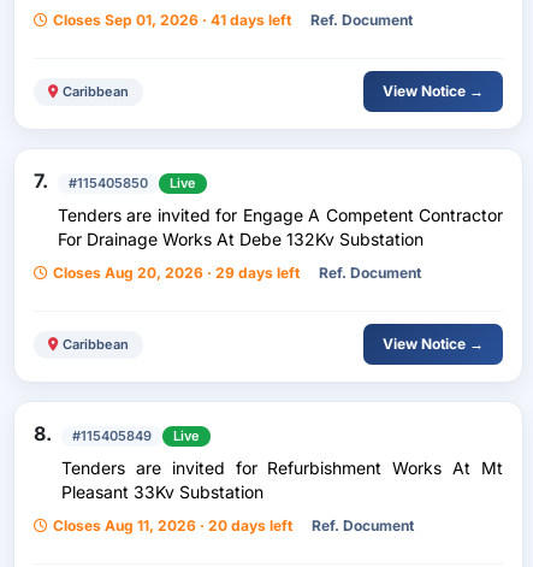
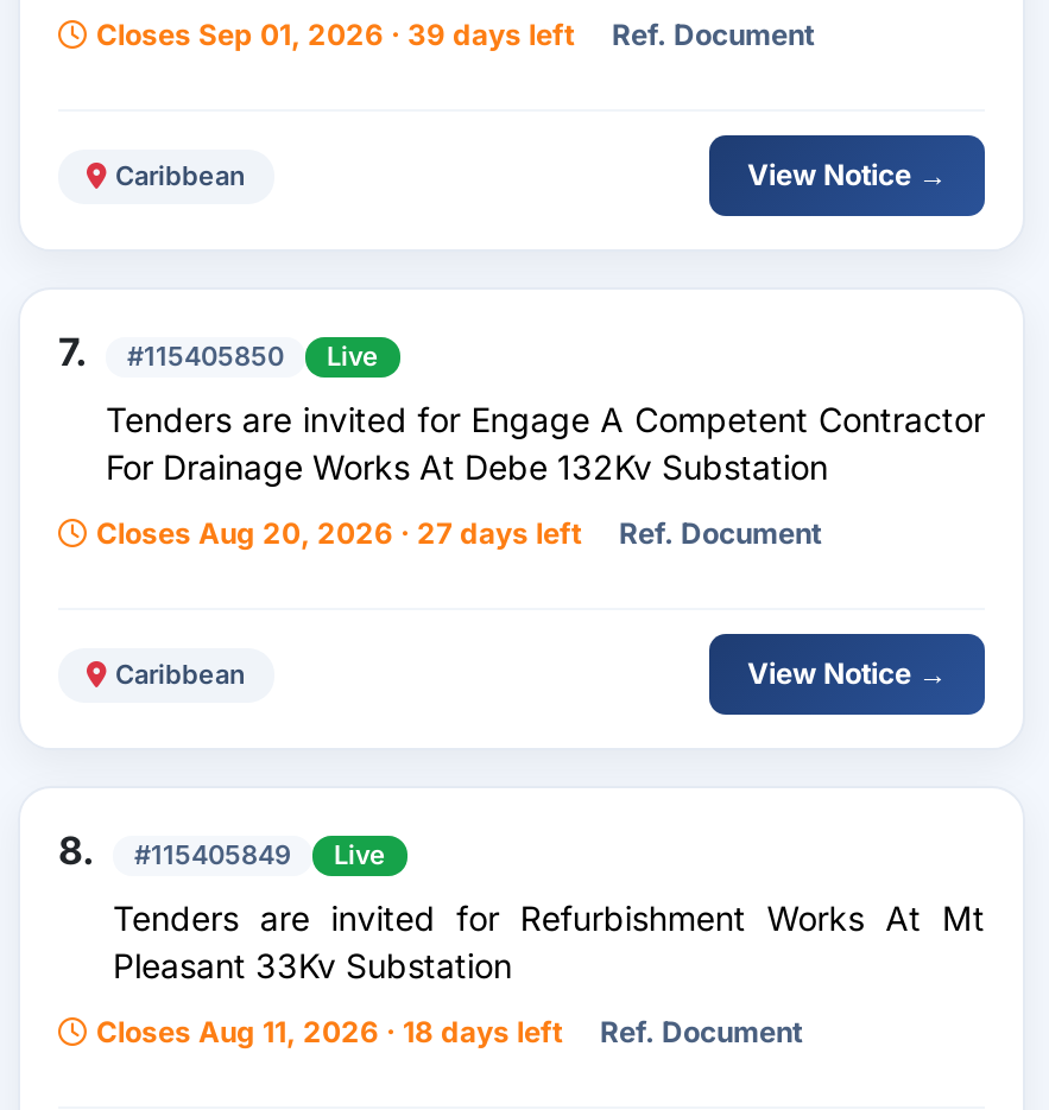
- Closes Sep 01, 2026 · 41 days left
+ Closes Sep 01, 2026 · 39 days left

- Closes Aug 20, 2026 · 29 days left
+ Closes Aug 20, 2026 · 27 days left

- Closes Aug 11, 2026 · 20 days left
+ Closes Aug 11, 2026 · 18 days left
